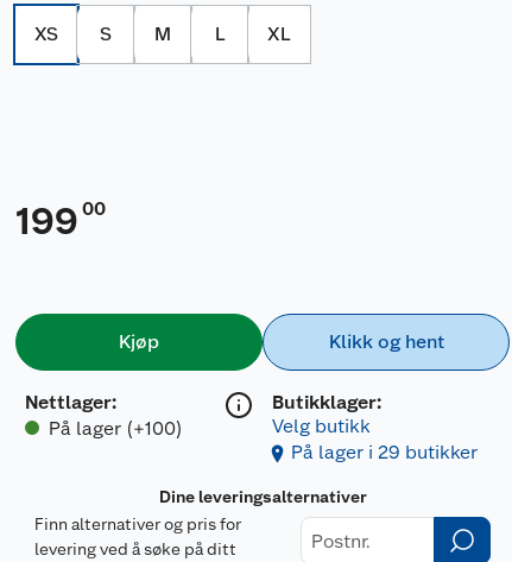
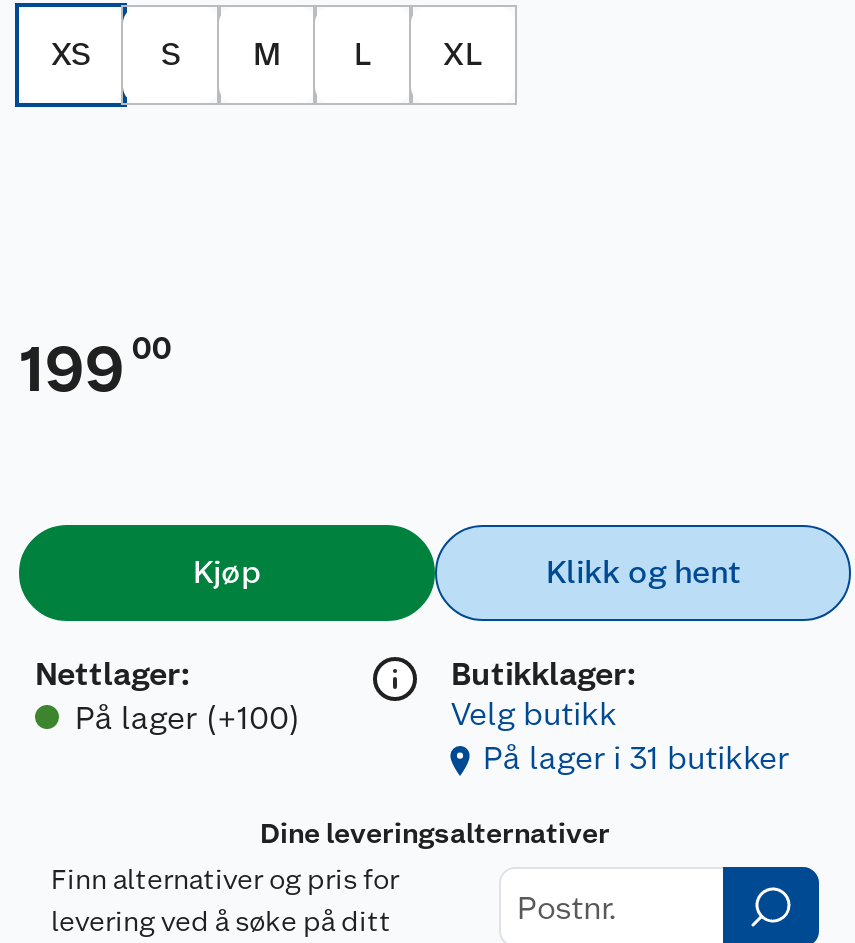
- På lager i 29 butikker
+ På lager i 31 butikker
